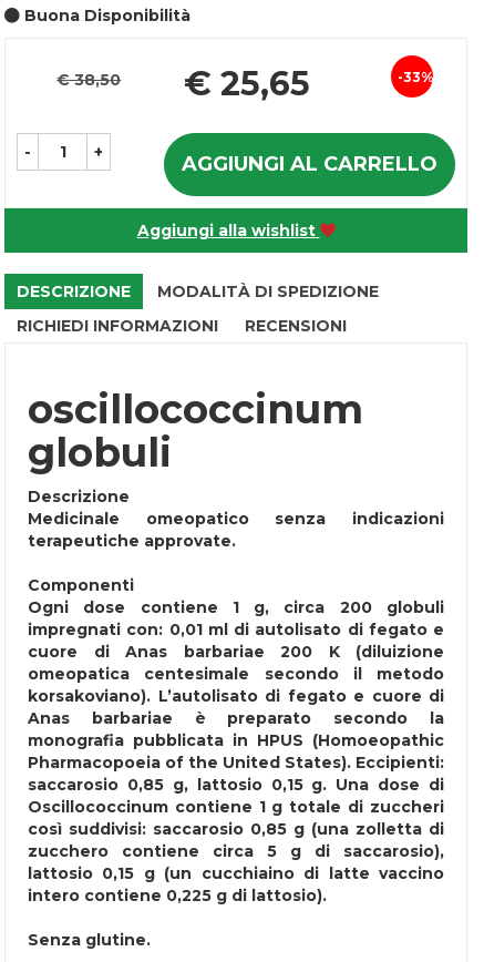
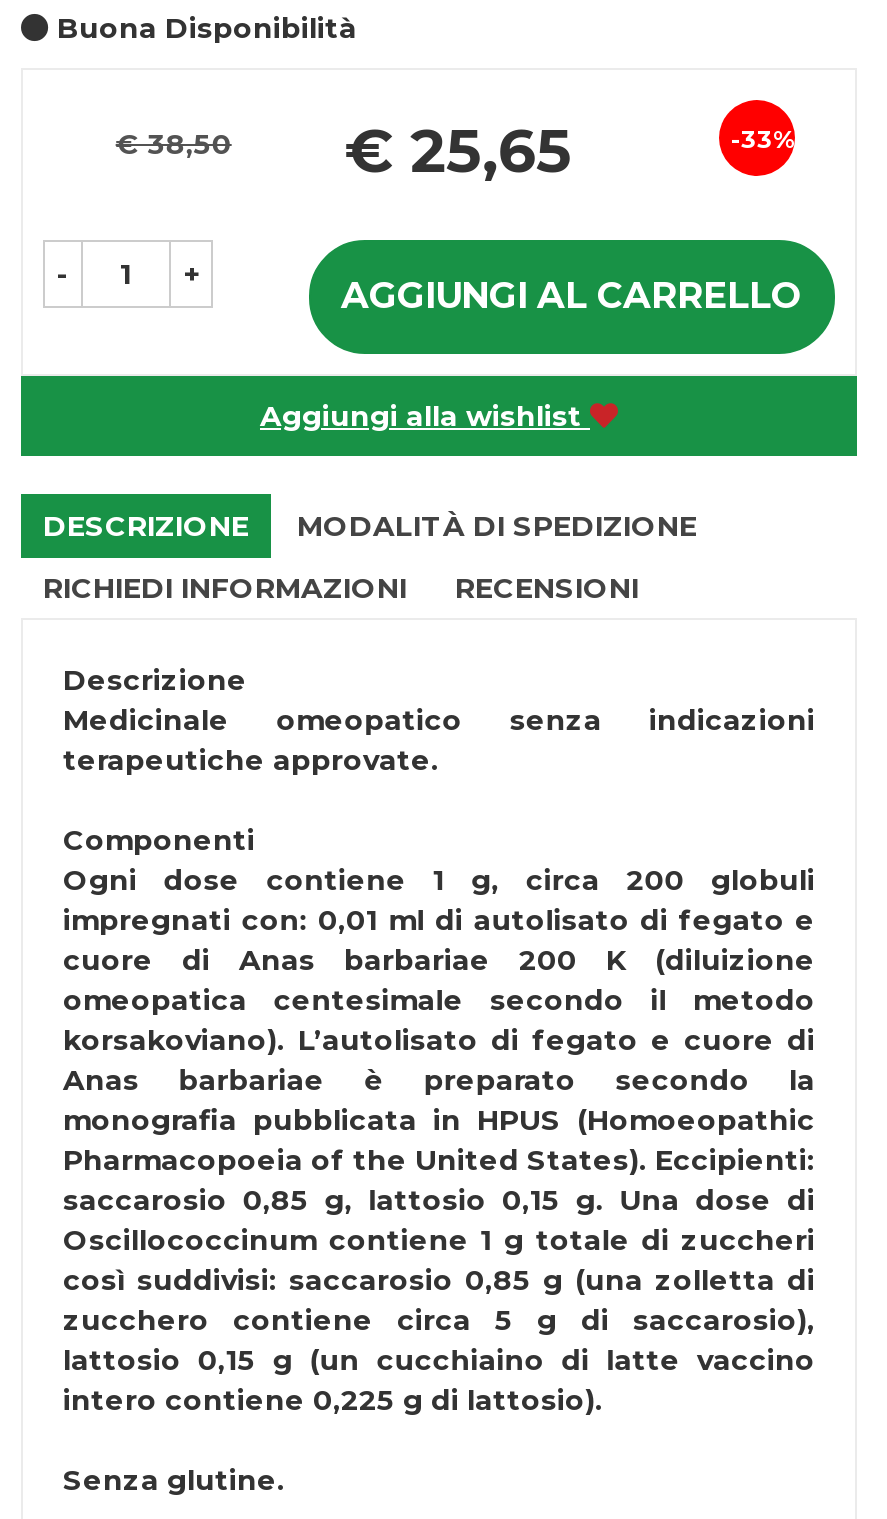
- oscillococcinum
- globuli
